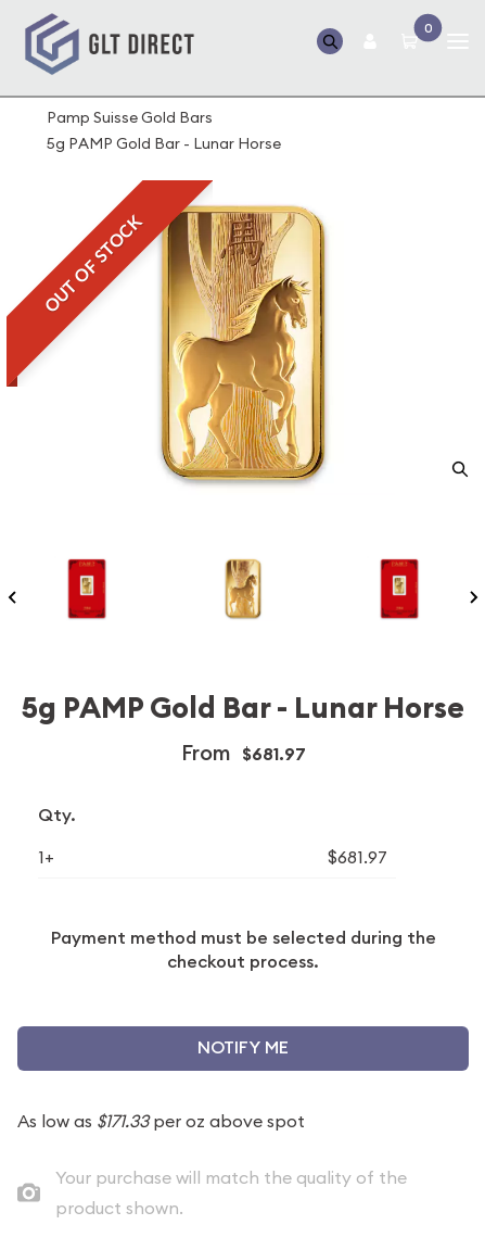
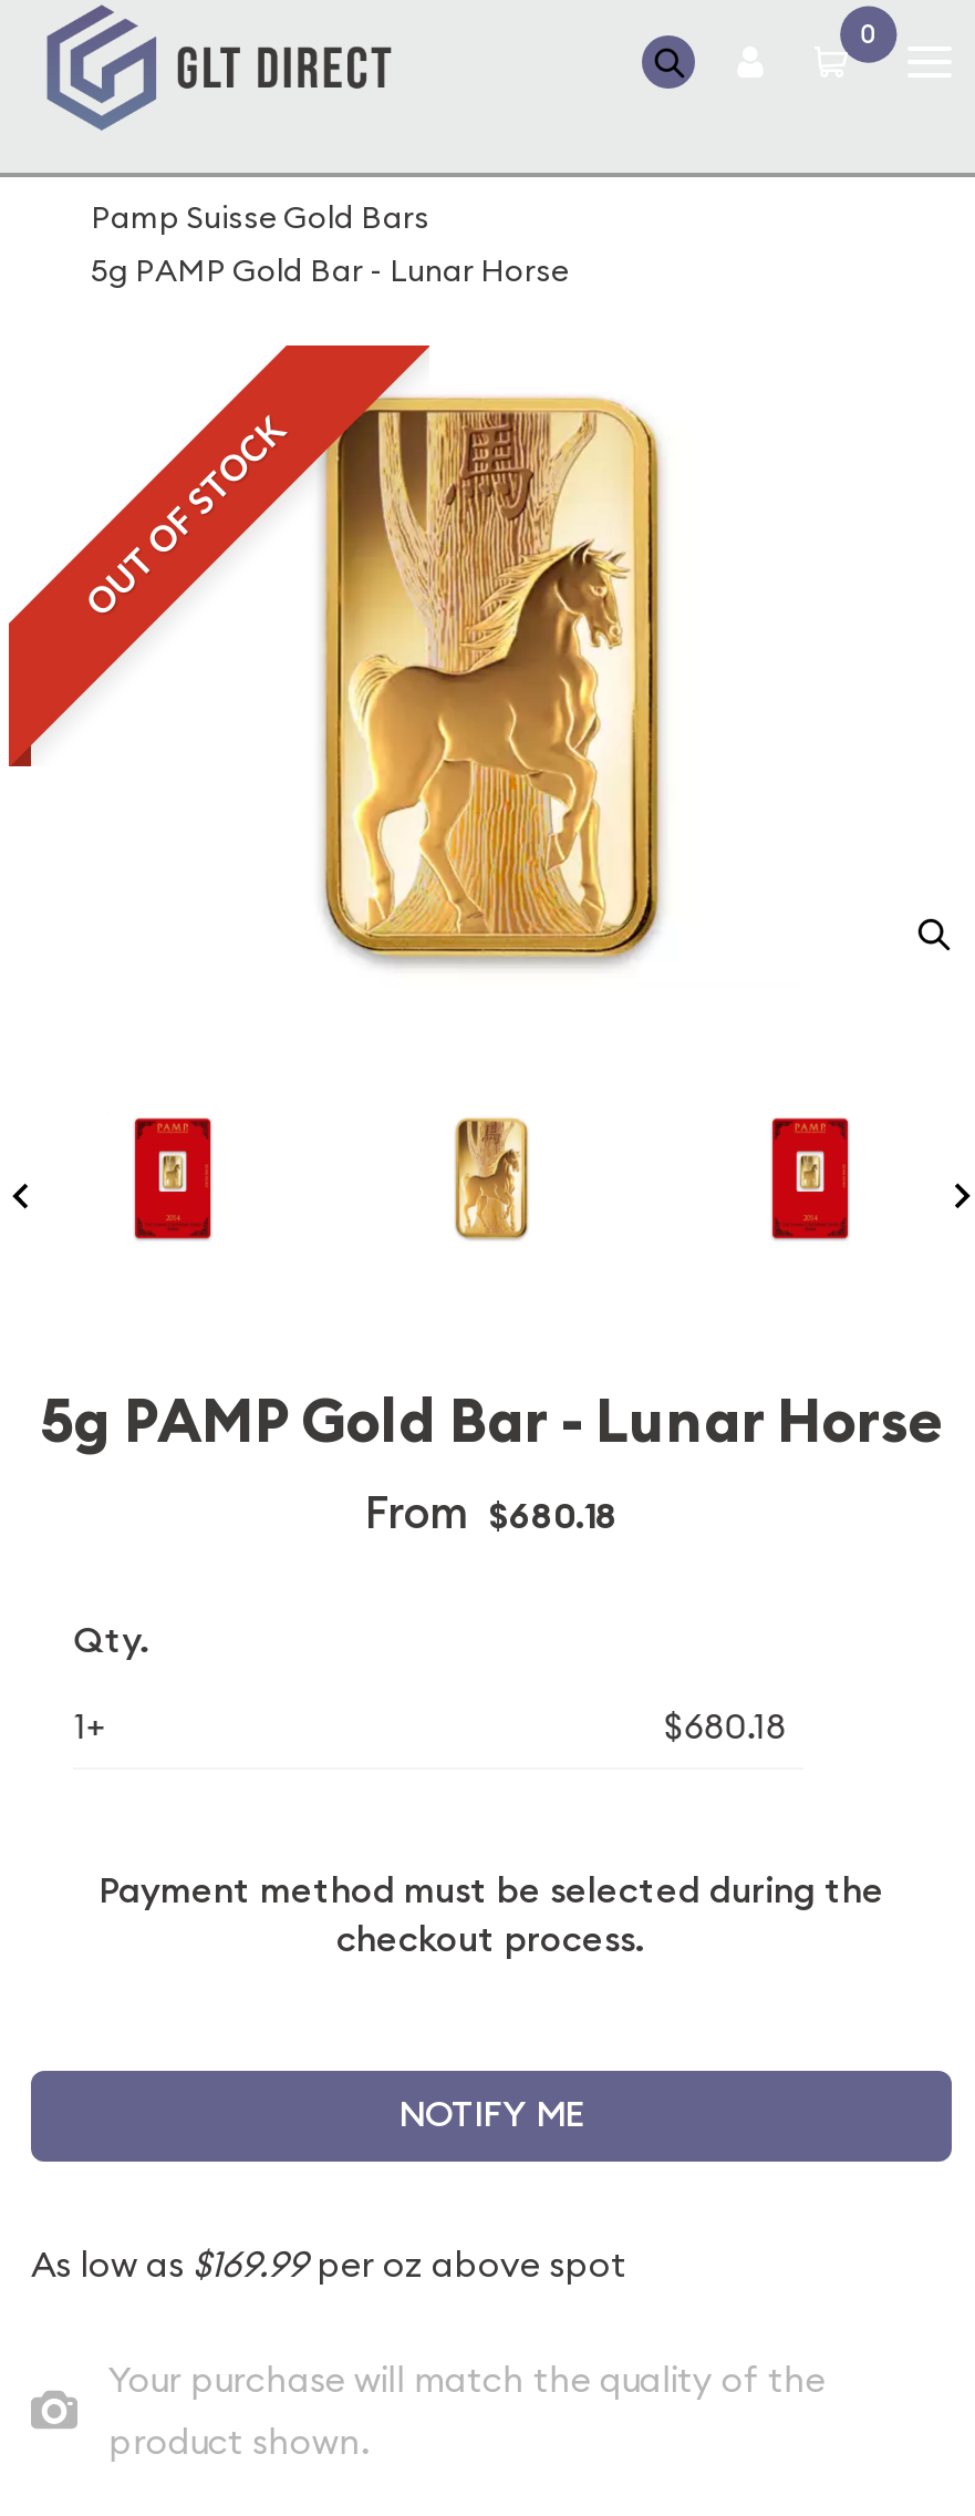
- From $681.97
+ From $680.18

- $681.97
+ $680.18

- As low as $171.33 per oz above spot
+ As low as $169.99 per oz above spot
